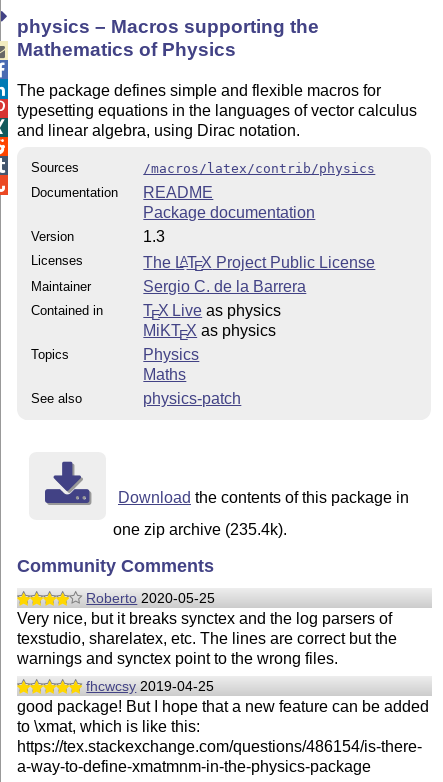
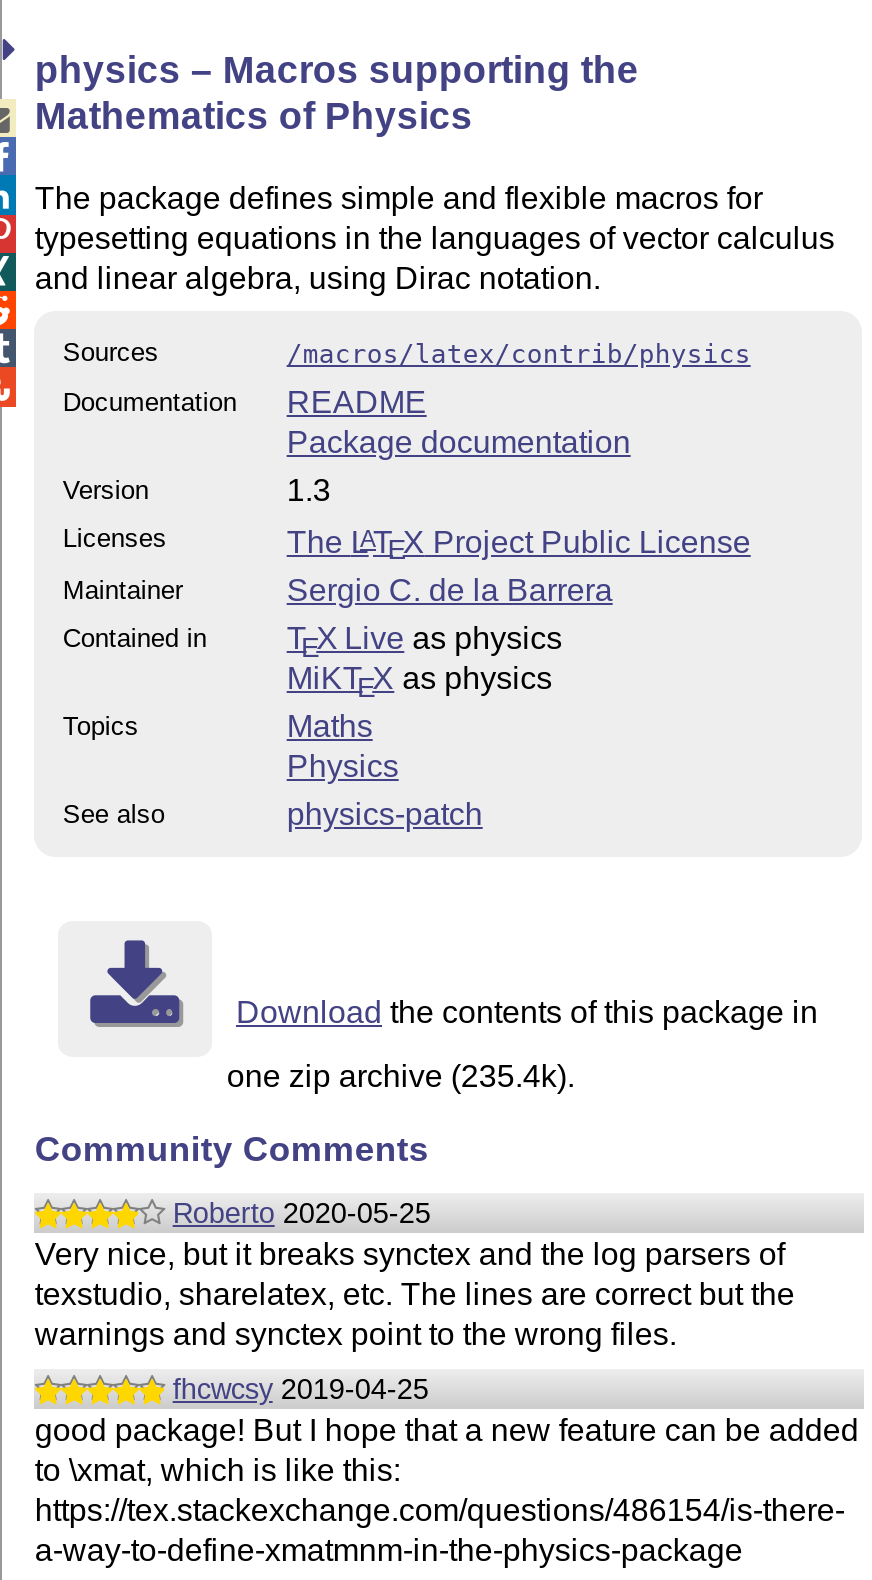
moved down: Physics

moved up: Maths
